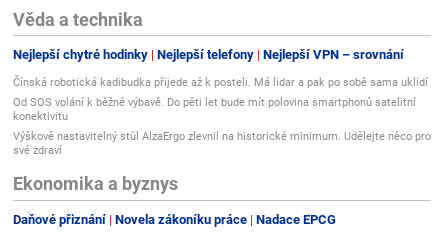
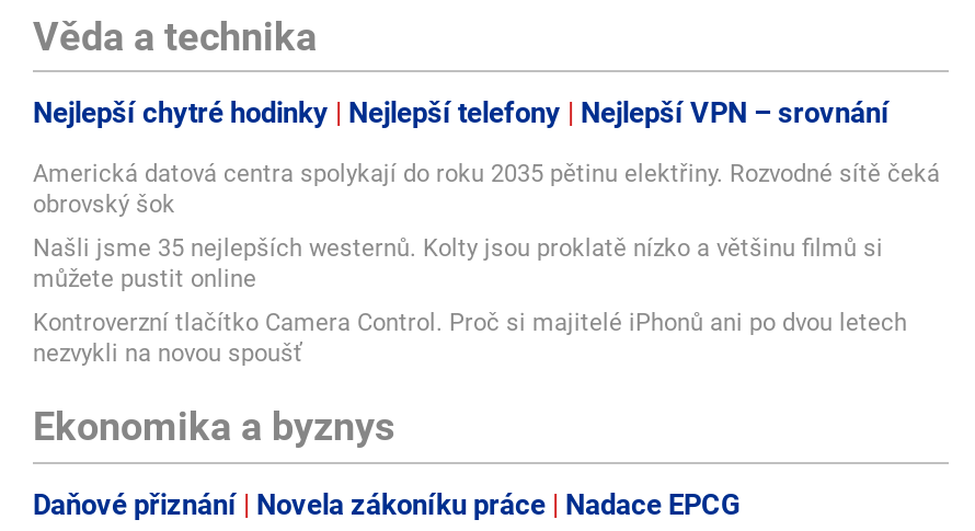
- Čínská robotická kadibudka přijede až k posteli. Má lidar a pak po sobě sama uklidí
+ Americká datová centra spolykají do roku 2035 pětinu elektřiny. Rozvodné sítě čeká
+ obrovský šok

- Od SOS volání k běžné výbavě. Do pěti let bude mít polovina smartphonů satelitní
- konektivitu
+ Našli jsme 35 nejlepších westernů. Kolty jsou proklatě nízko a většinu filmů si
+ můžete pustit online

- Výškově nastavitelný stůl AlzaErgo zlevnil na historické minimum. Udělejte něco pro
- své zdraví
+ Kontroverzní tlačítko Camera Control. Proč si majitelé iPhonů ani po dvou letech
+ nezvykli na novou spoušť
